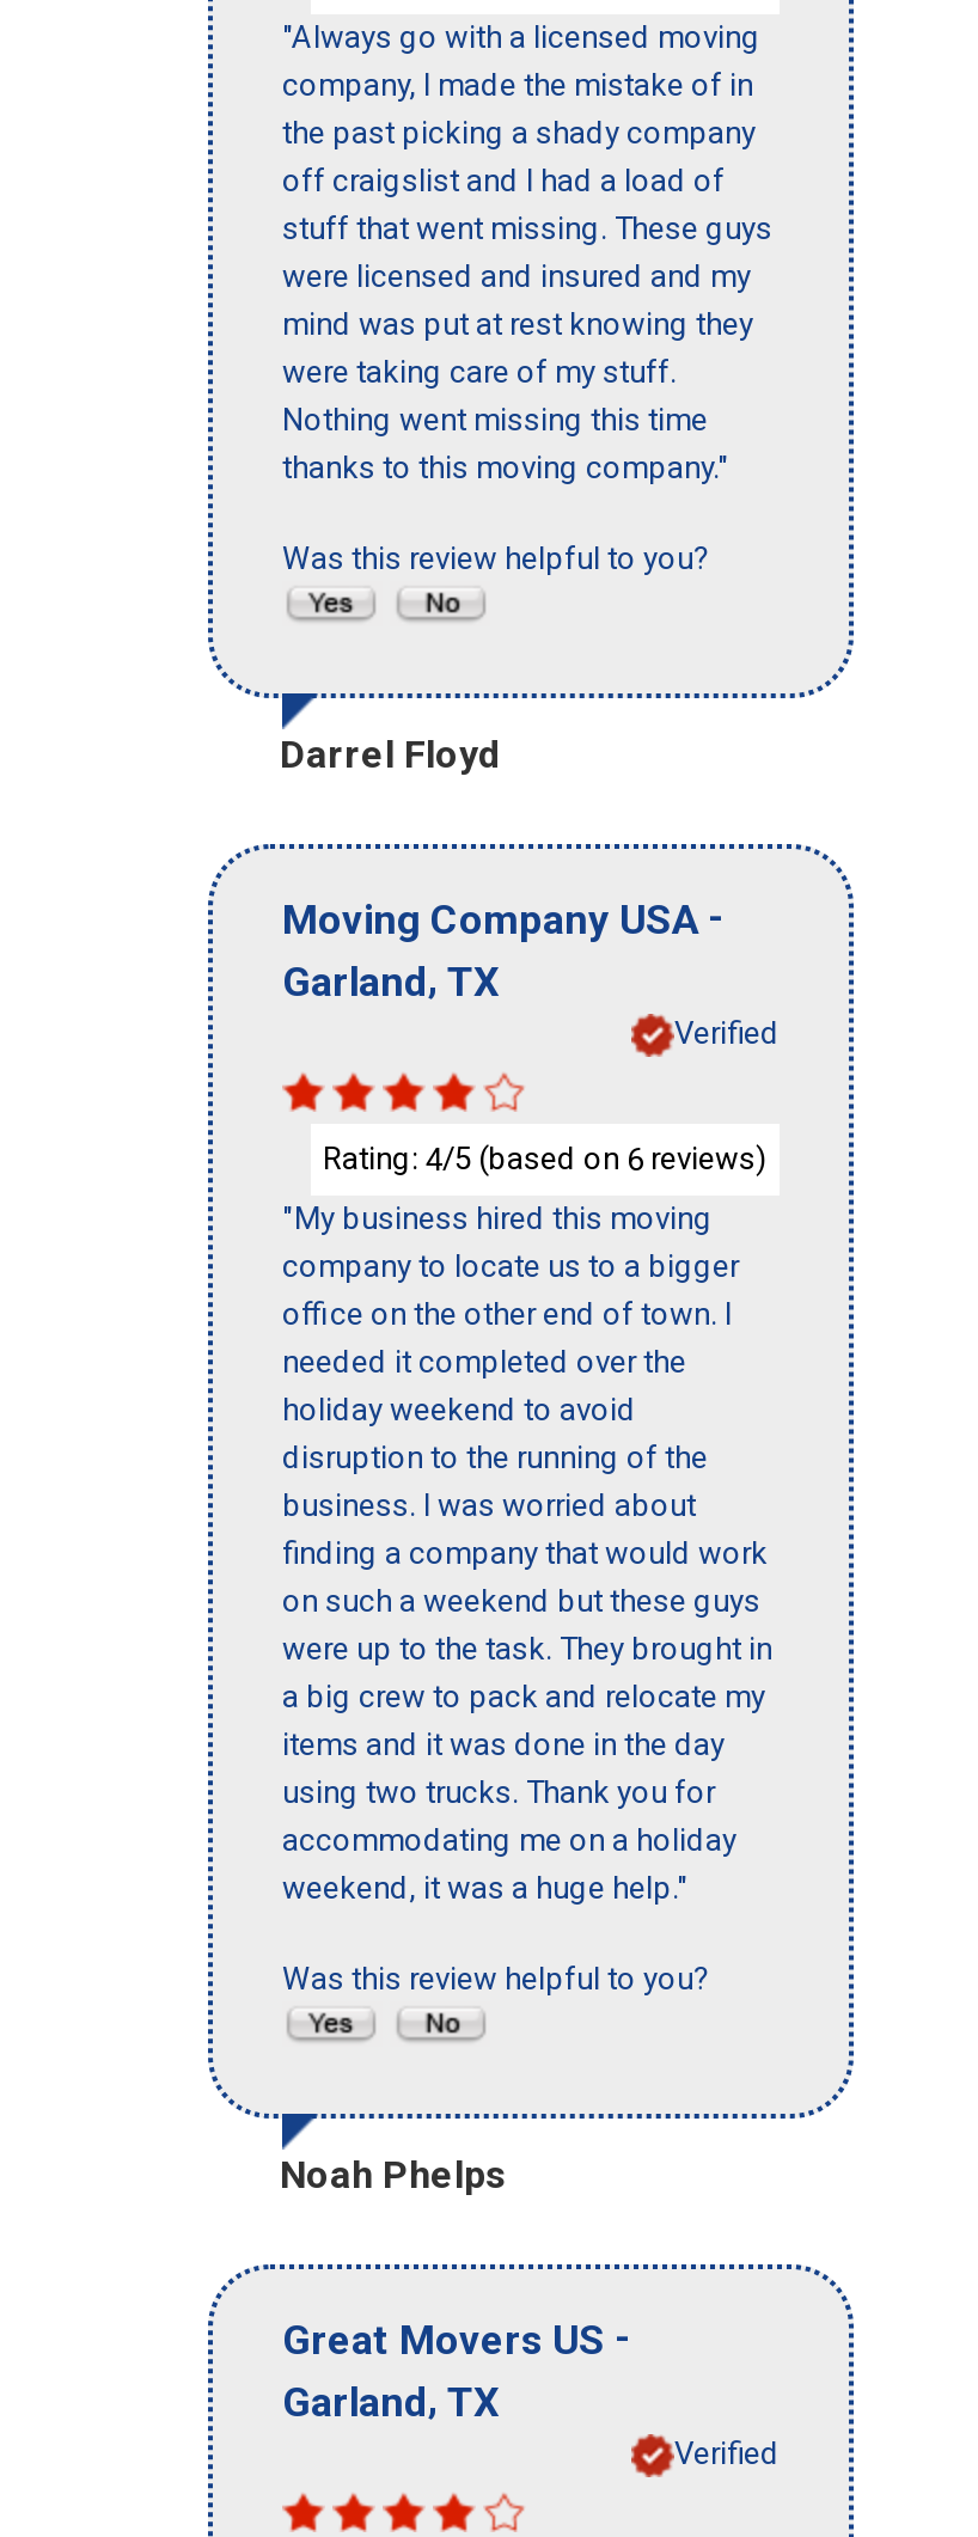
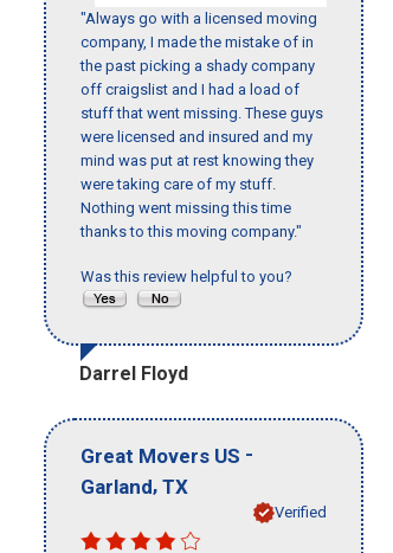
- Moving Company USA -
- Garland, TX
- Verified
- Rating: 4/5 (based on 6 reviews)
- "My business hired this moving
- company to locate us to a bigger
- office on the other end of town. I
- needed it completed over the
- holiday weekend to avoid
- disruption to the running of the
- business. I was worried about
- finding a company that would work
- on such a weekend but these guys
- were up to the task. They brought in
- a big crew to pack and relocate my
- items and it was done in the day
- using two trucks. Thank you for
- accommodating me on a holiday
- weekend, it was a huge help."
- Was this review helpful to you?

- Noah Phelps
